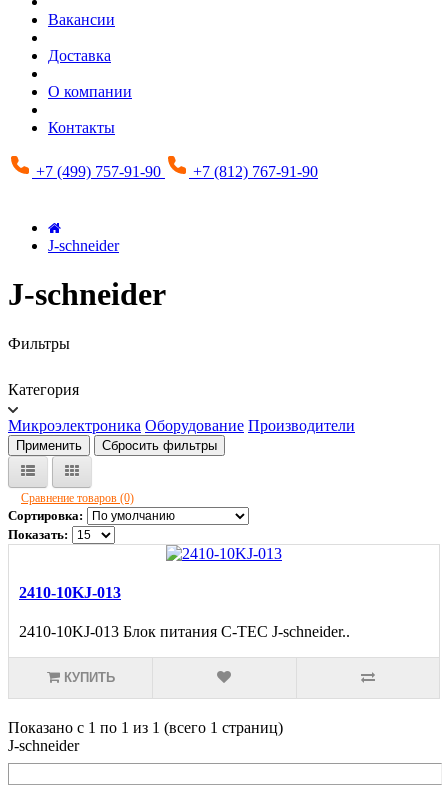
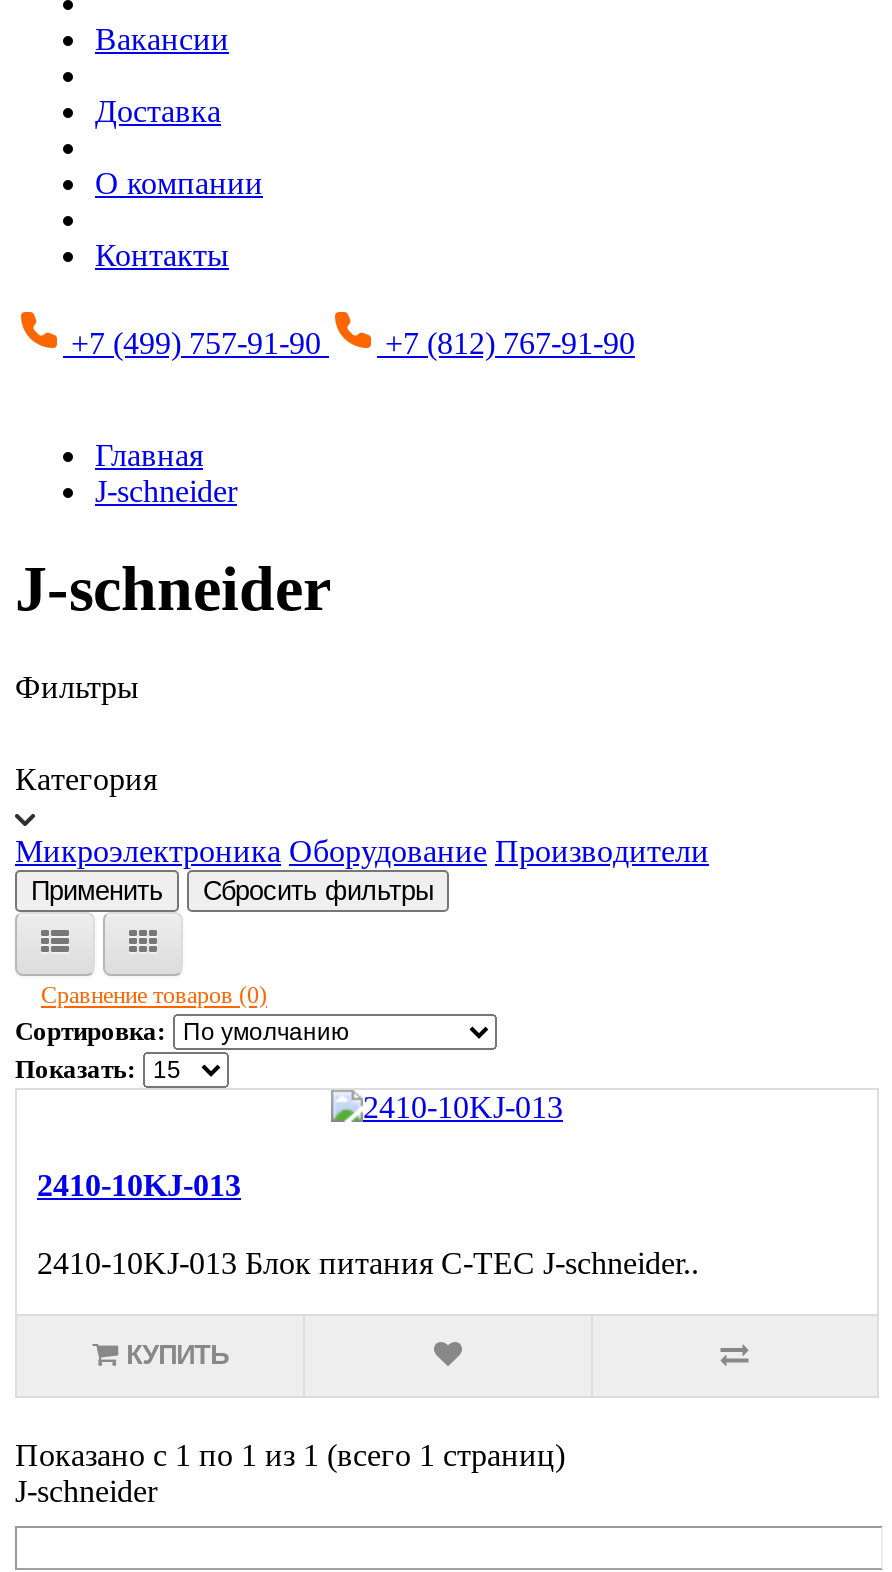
+ Главная
